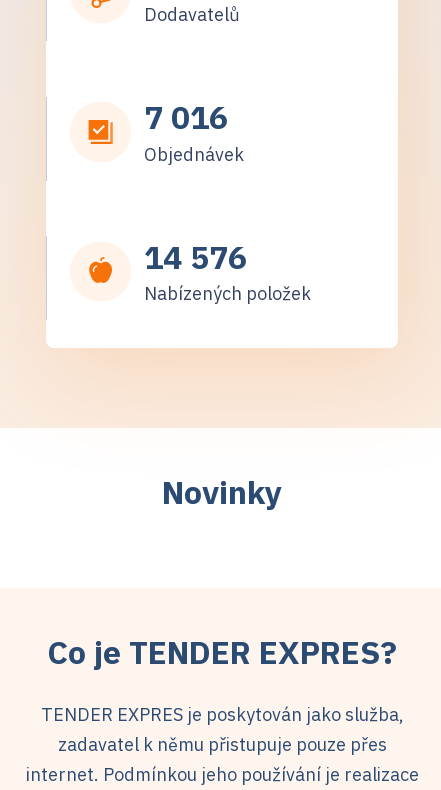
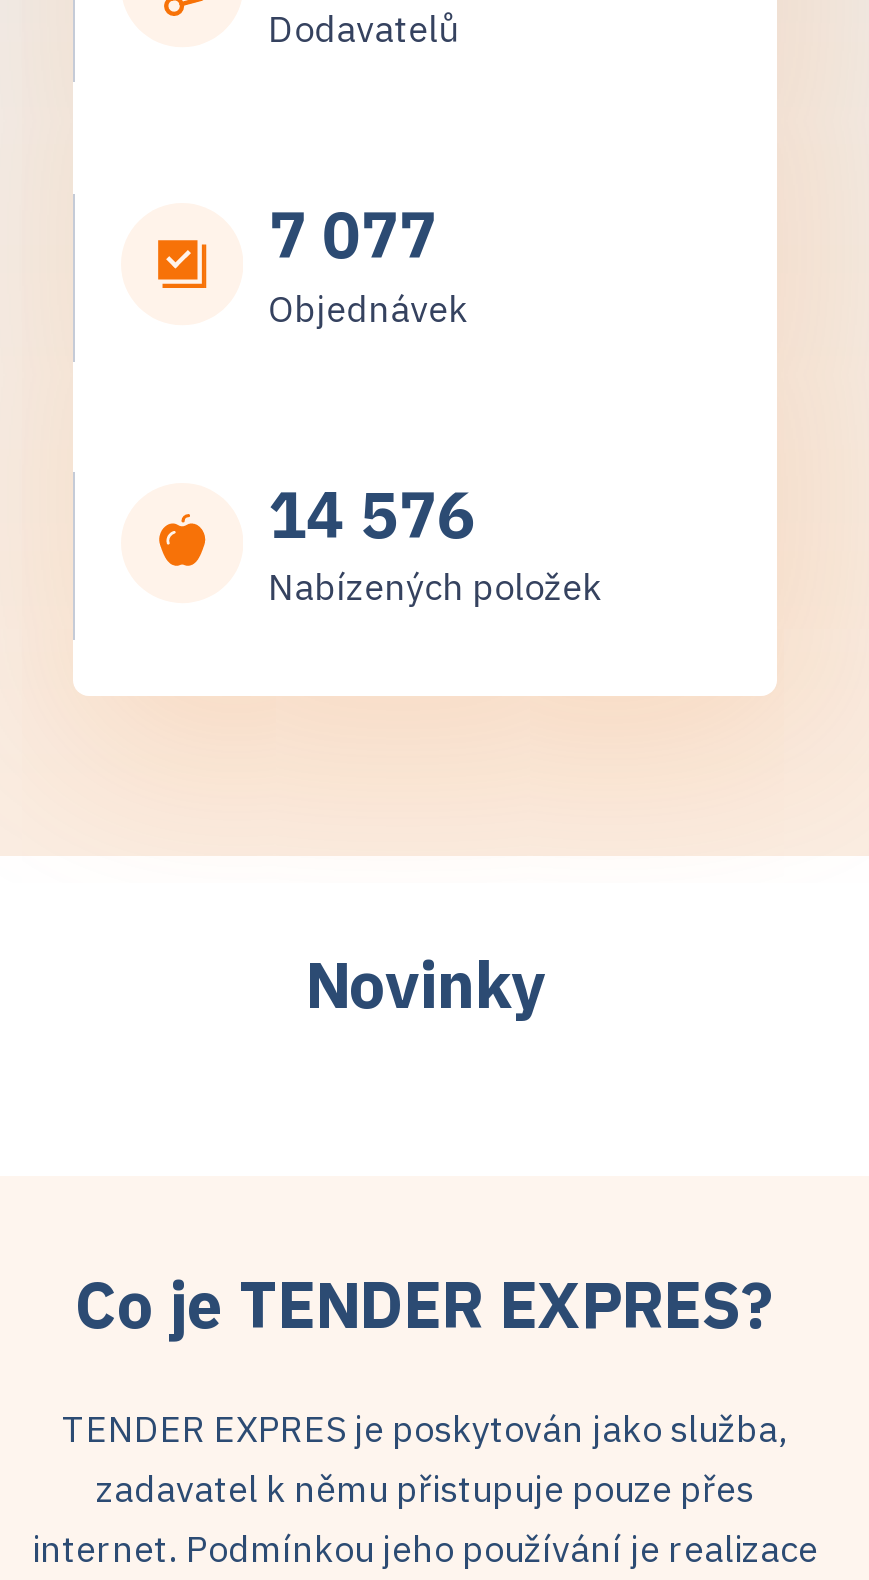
- 7 016
+ 7 077
